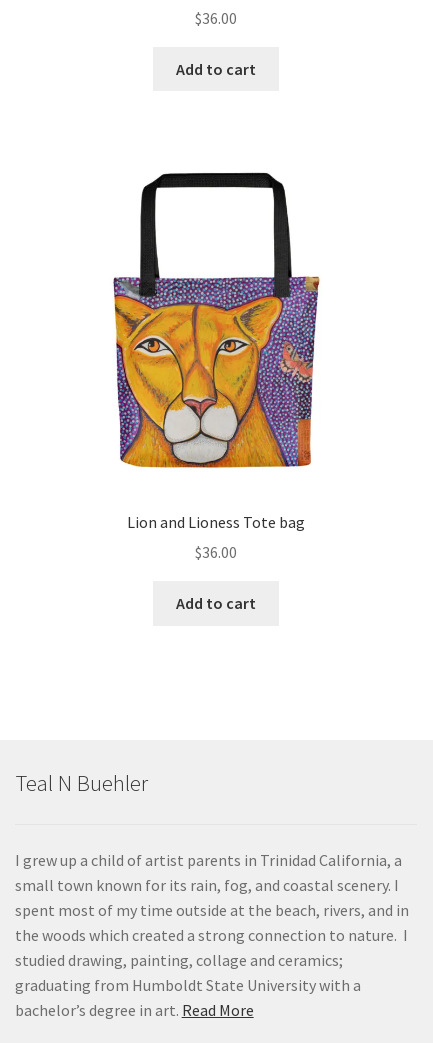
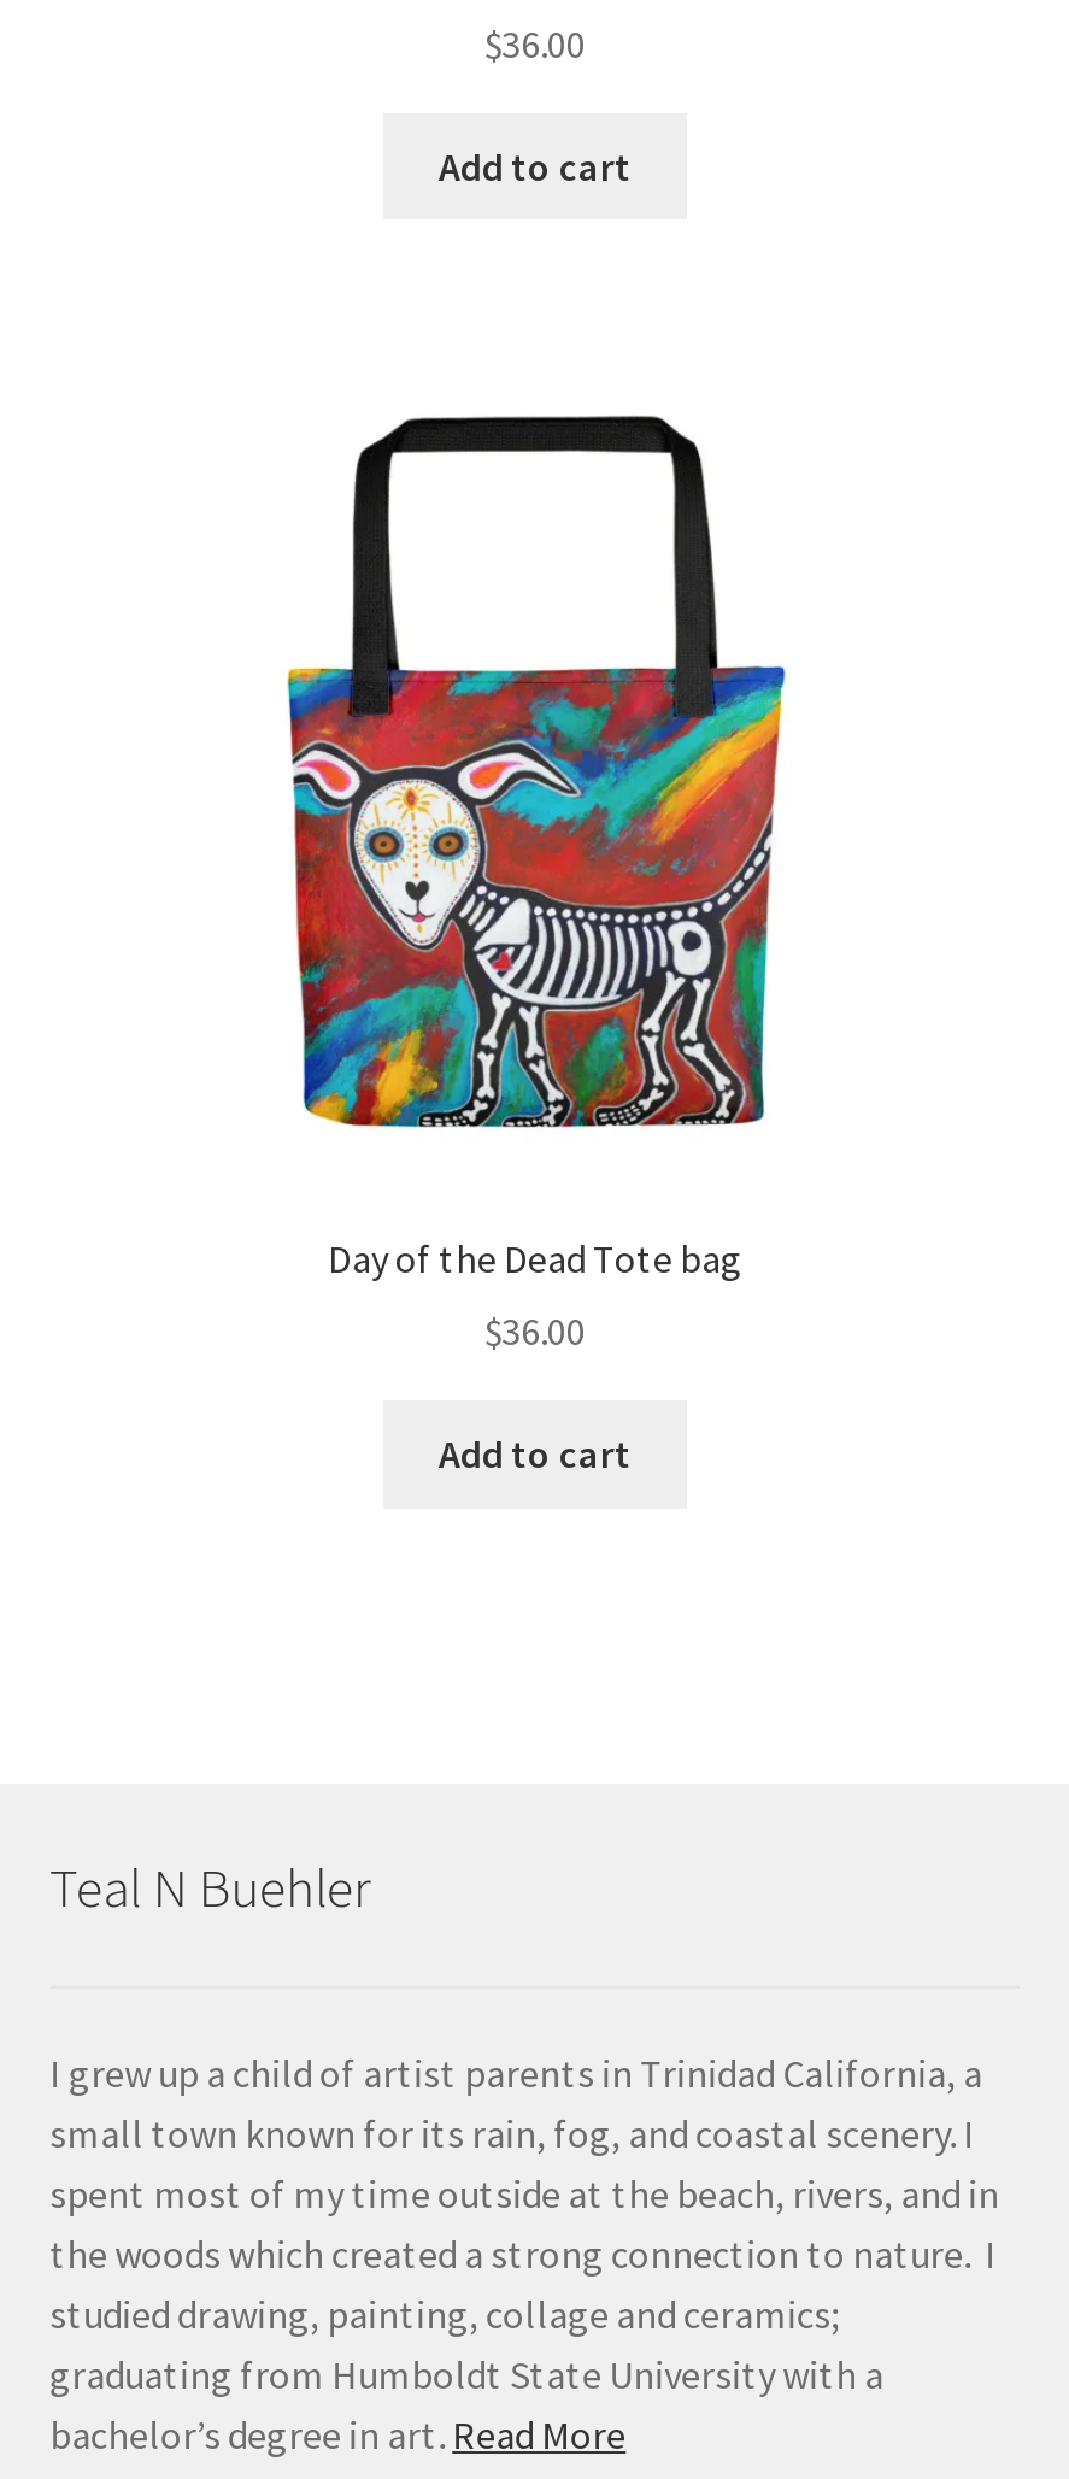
- [image]
+ [image]

- Lion and Lioness Tote bag
+ Day of the Dead Tote bag
